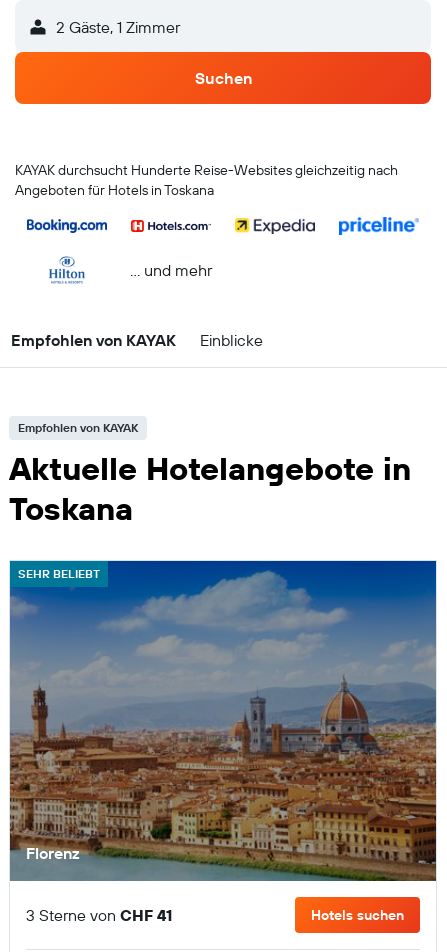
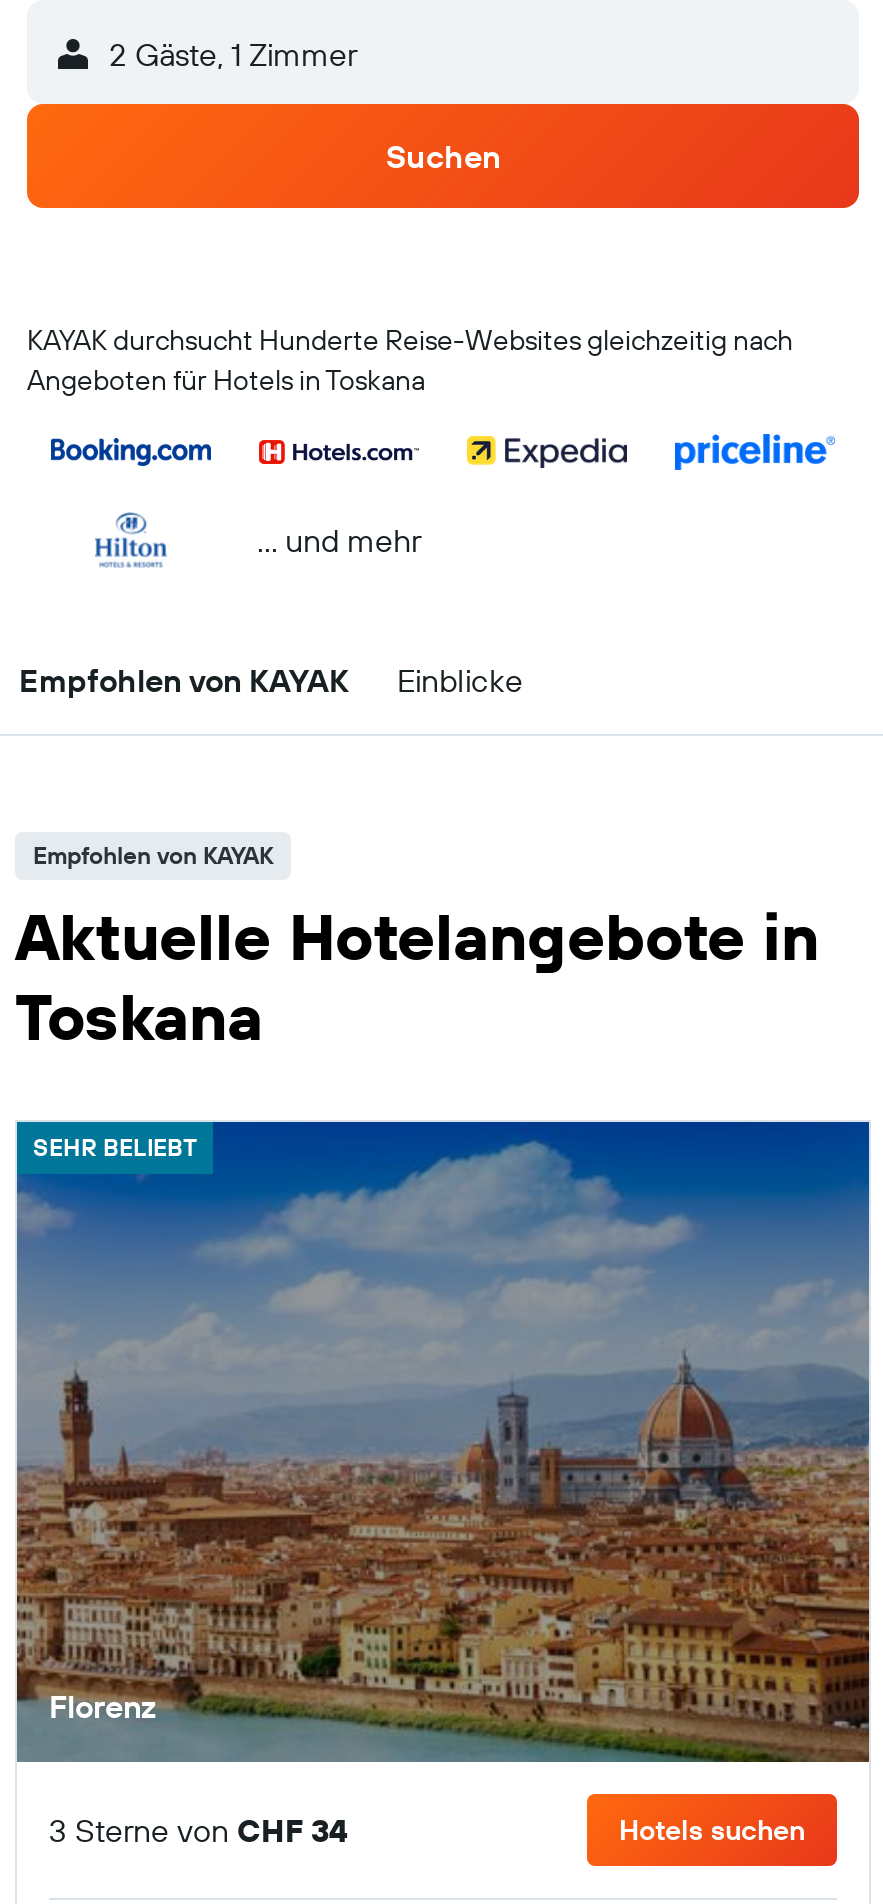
- 3 Sterne von CHF 41
+ 3 Sterne von CHF 34
